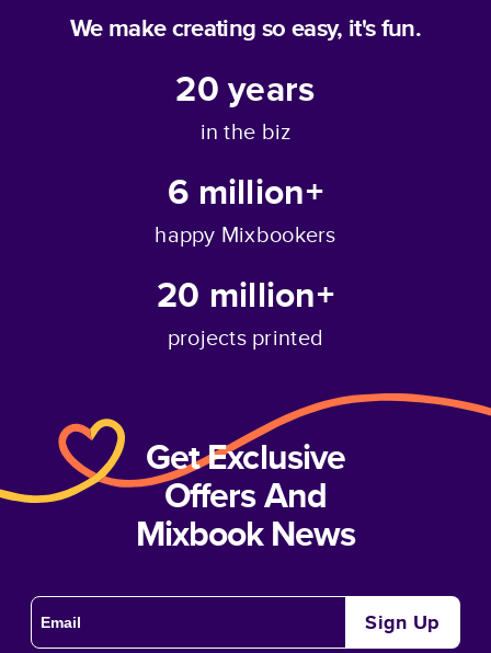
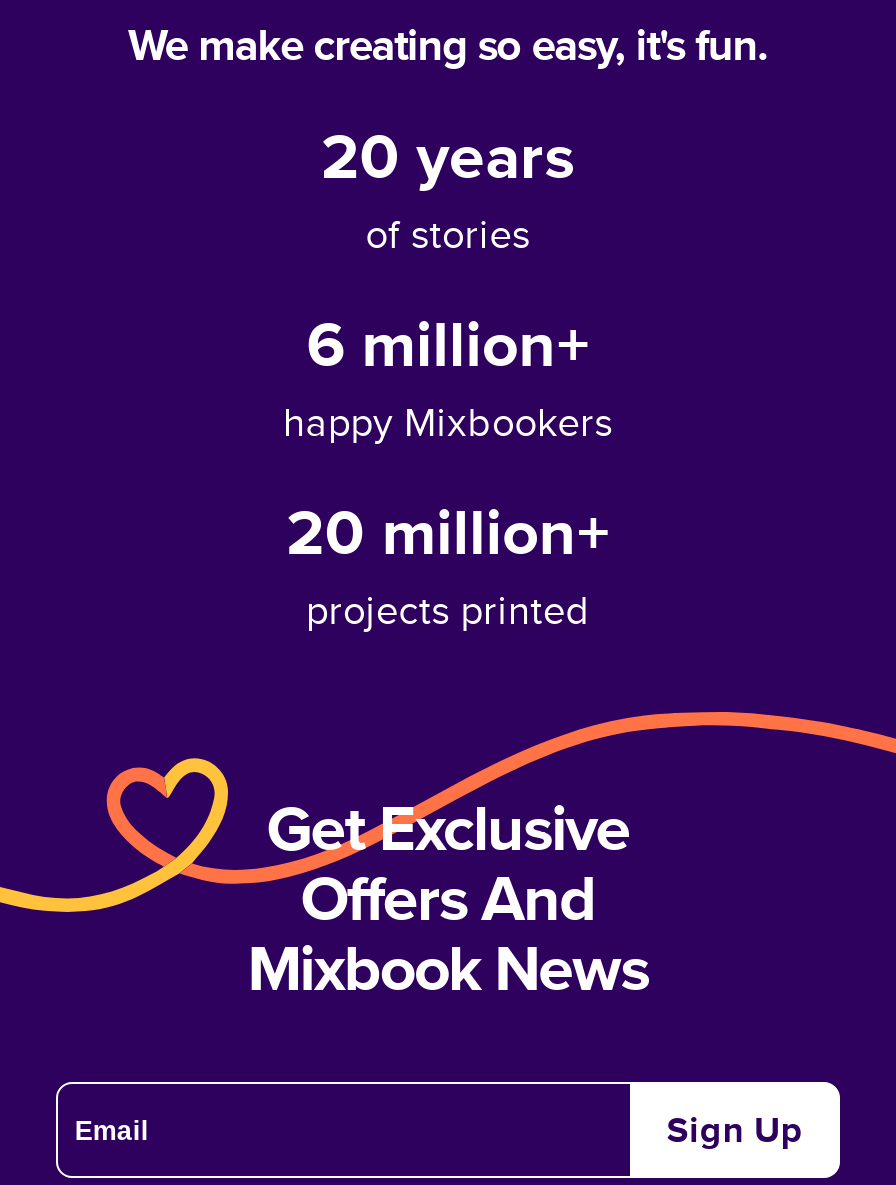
- in the biz
+ of stories
